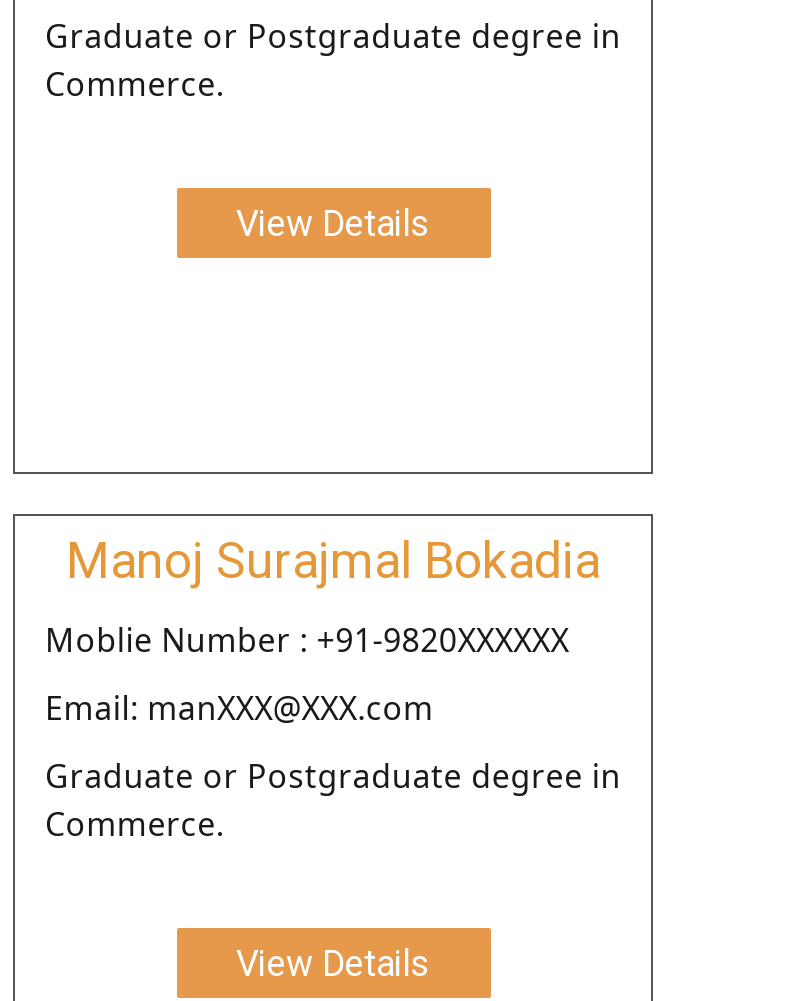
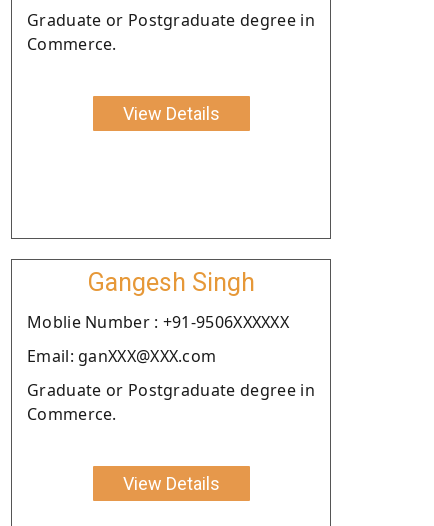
- Manoj Surajmal Bokadia
+ Gangesh Singh

- Moblie Number : +91-9820XXXXXX
+ Moblie Number : +91-9506XXXXXX

- Email: manXXX@XXX.com
+ Email: ganXXX@XXX.com
